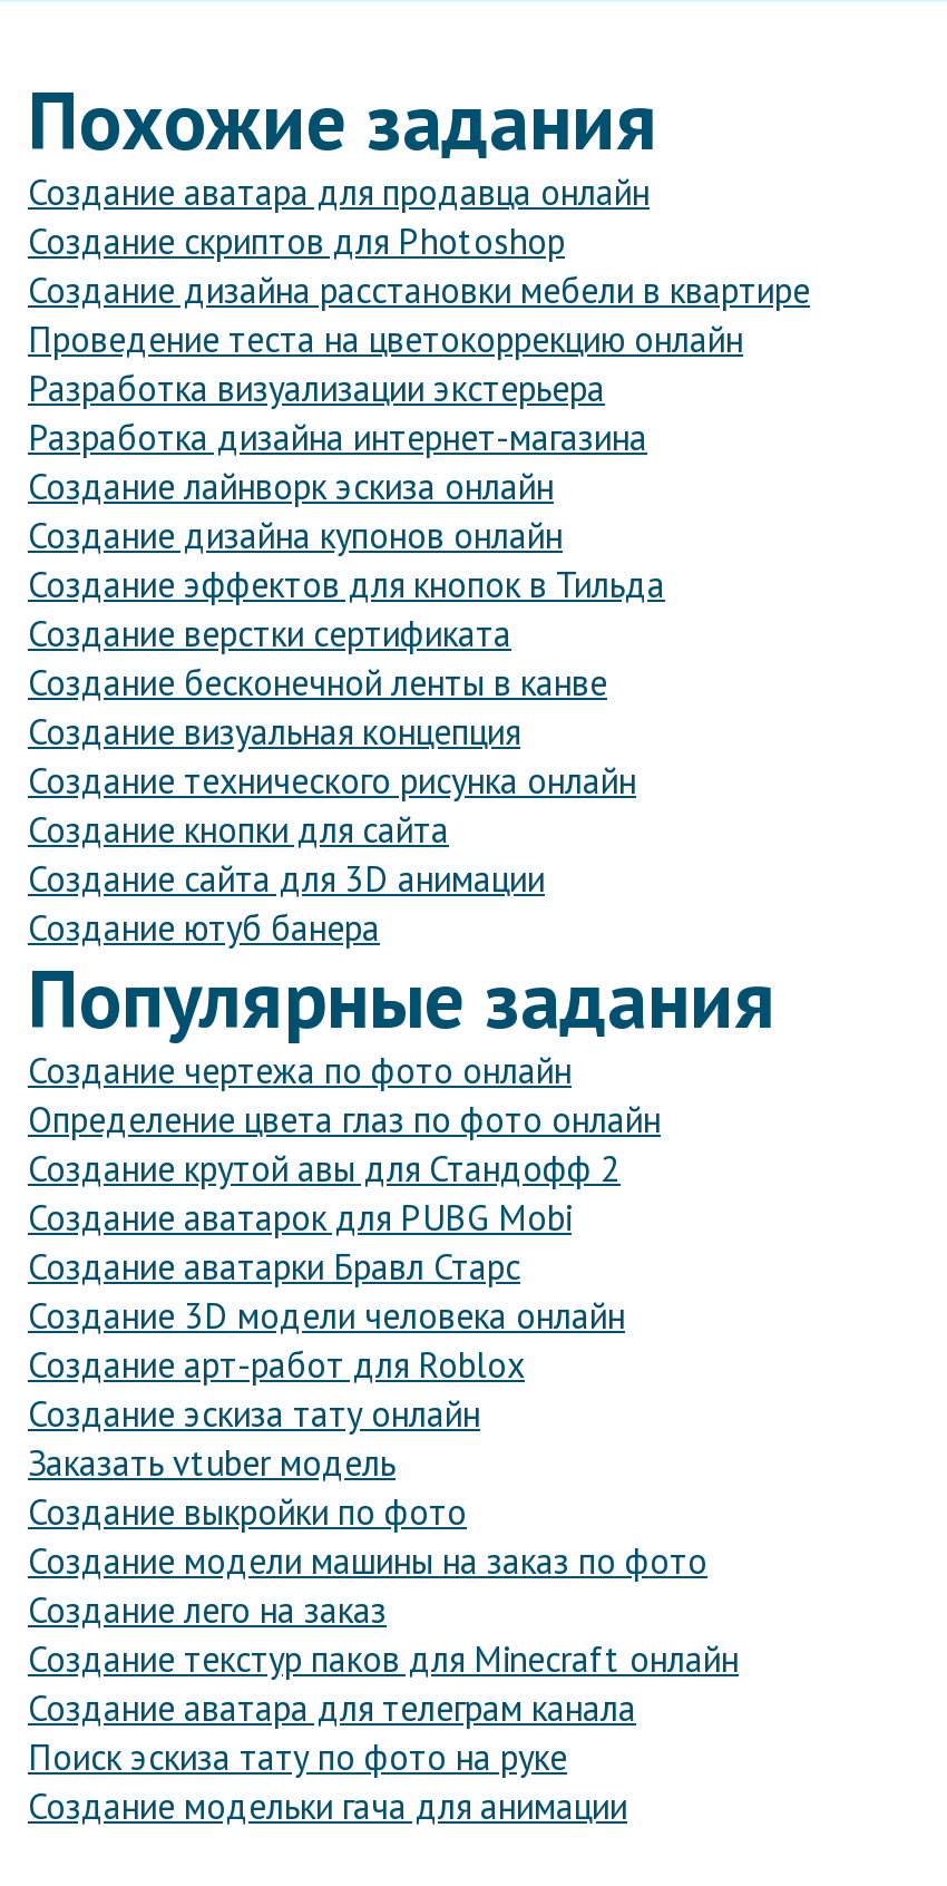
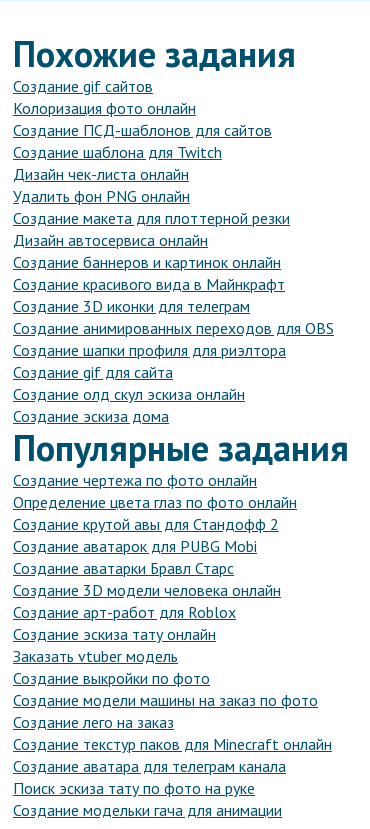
- Создание аватара для продавца онлайн
- Создание скриптов для Photoshop
- Создание дизайна расстановки мебели в квартире
- Проведение теста на цветокоррекцию онлайн
- Разработка визуализации экстерьера
- Разработка дизайна интернет-магазина
- Создание лайнворк эскиза онлайн
- Создание дизайна купонов онлайн
- Создание эффектов для кнопок в Тильда
- Создание верстки сертификата
- Создание бесконечной ленты в канве
- Создание визуальная концепция
- Создание технического рисунка онлайн
- Создание кнопки для сайта
- Создание сайта для 3D анимации
- Создание ютуб банера
+ Создание gif сайтов
+ Колоризация фото онлайн
+ Создание ПСД-шаблонов для сайтов
+ Создание шаблона для Twitch
+ Дизайн чек-листа онлайн
+ Удалить фон PNG онлайн
+ Создание макета для плоттерной резки
+ Дизайн автосервиса онлайн
+ Создание баннеров и картинок онлайн
+ Создание красивого вида в Майнкрафт
+ Создание 3D иконки для телеграм
+ Создание анимированных переходов для OBS
+ Создание шапки профиля для риэлтора
+ Создание gif для сайта
+ Создание олд скул эскиза онлайн
+ Создание эскиза дома
